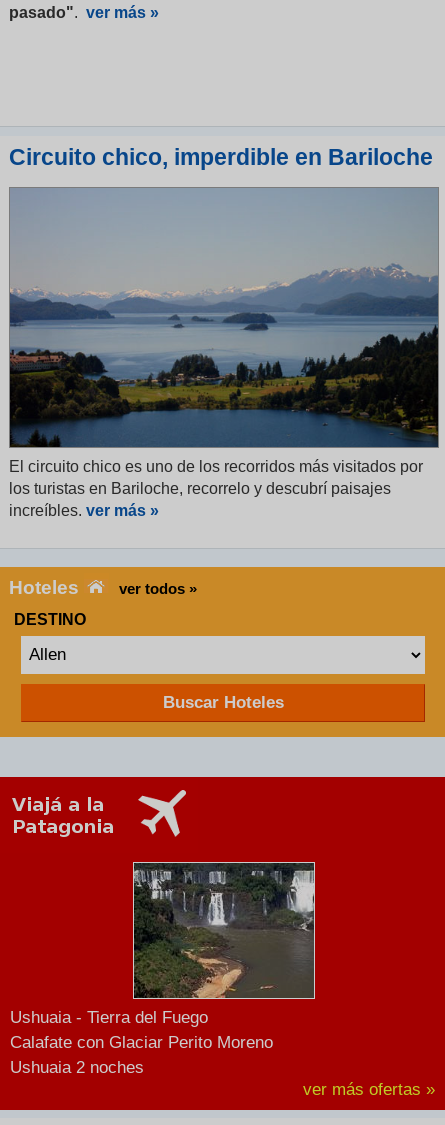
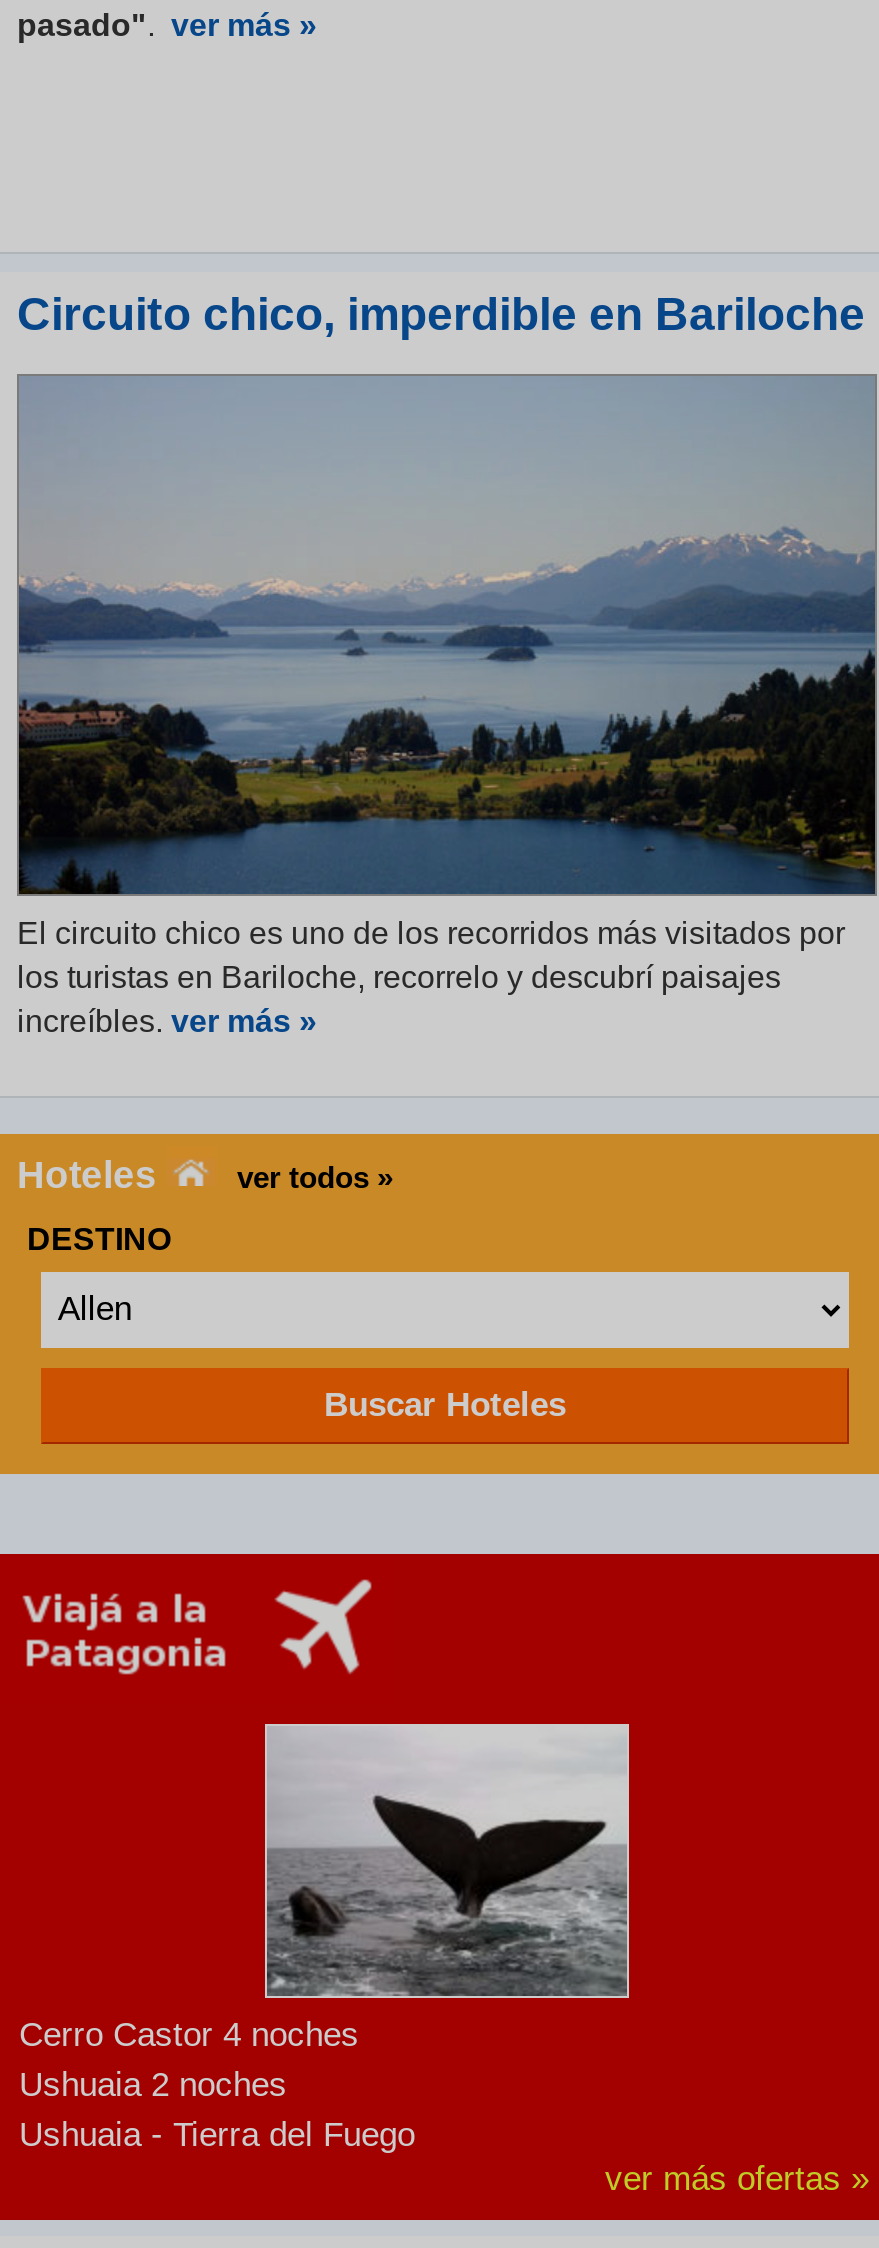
+ Cerro Castor 4 noches

- [image]
+ [image]

moved down: Ushuaia - Tierra del Fuego

- Calafate con Glaciar Perito Moreno

moved up: Ushuaia 2 noches
